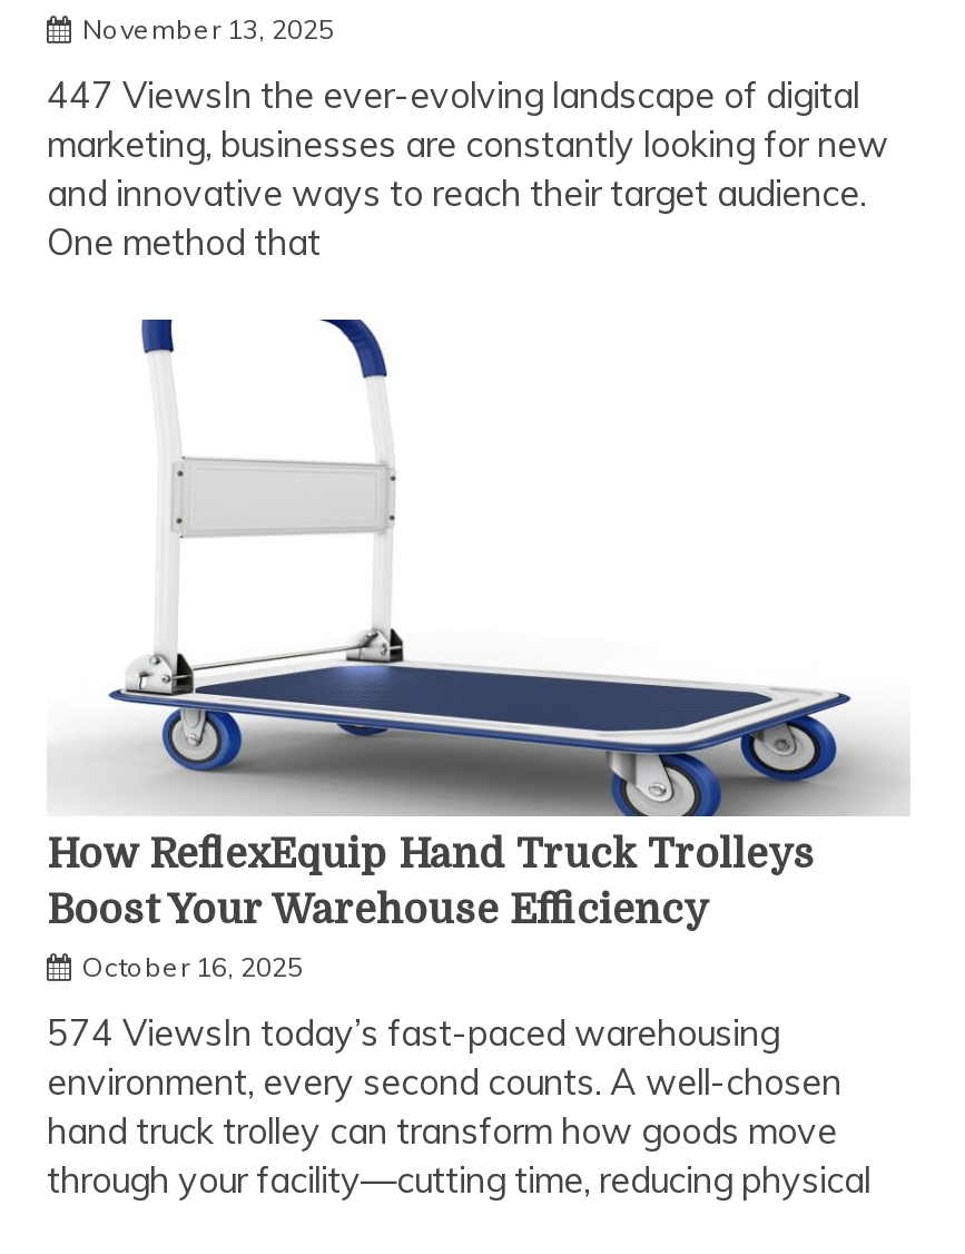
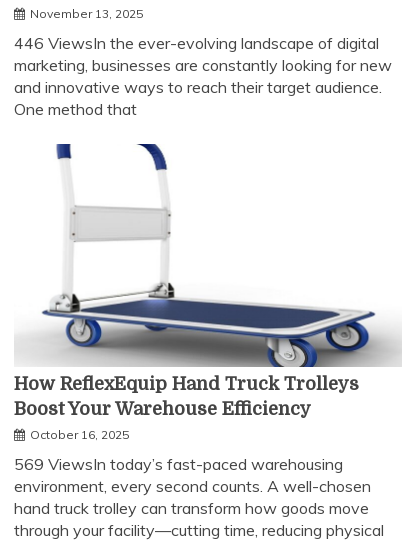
- 447 ViewsIn the ever-evolving landscape of digital
+ 446 ViewsIn the ever-evolving landscape of digital

- 574 ViewsIn today’s fast-paced warehousing
+ 569 ViewsIn today’s fast-paced warehousing
